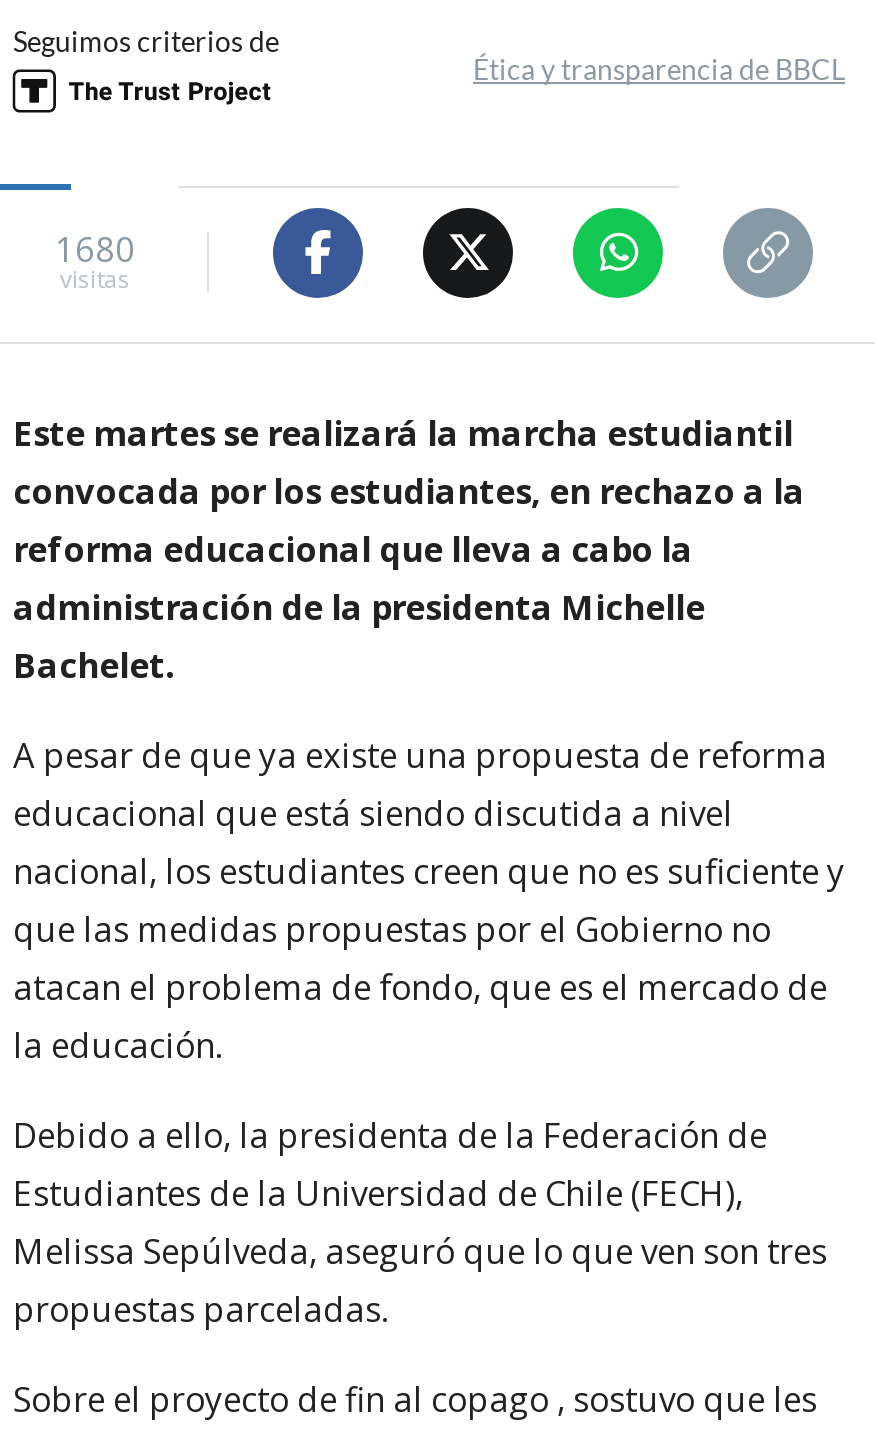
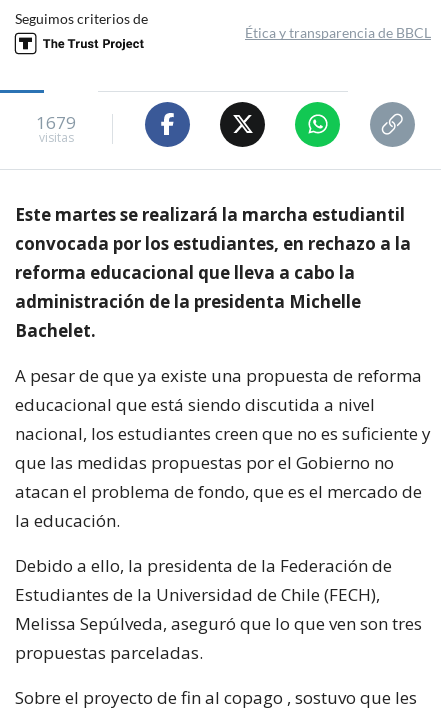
- 1680
+ 1679
